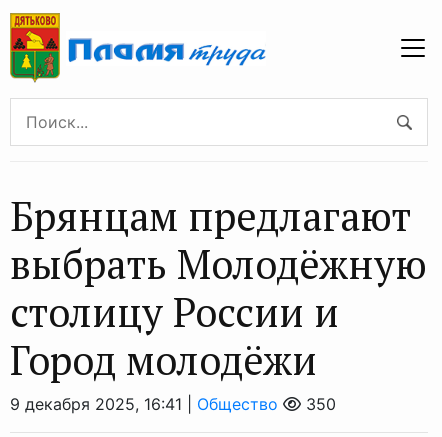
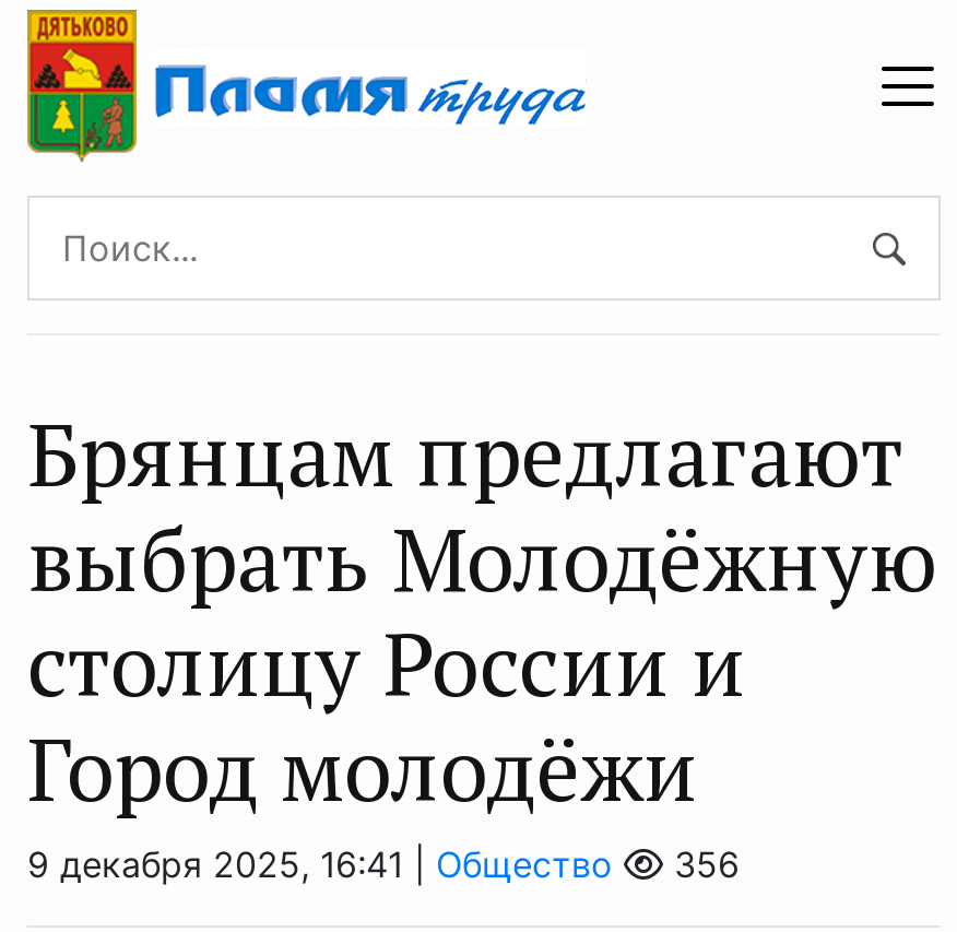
- 350
+ 356
